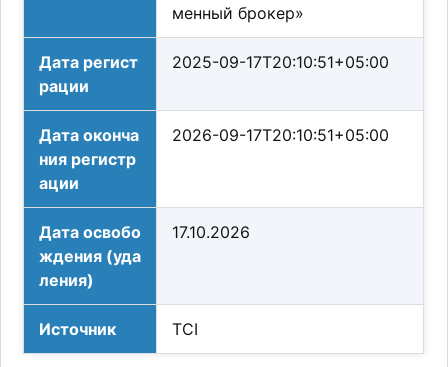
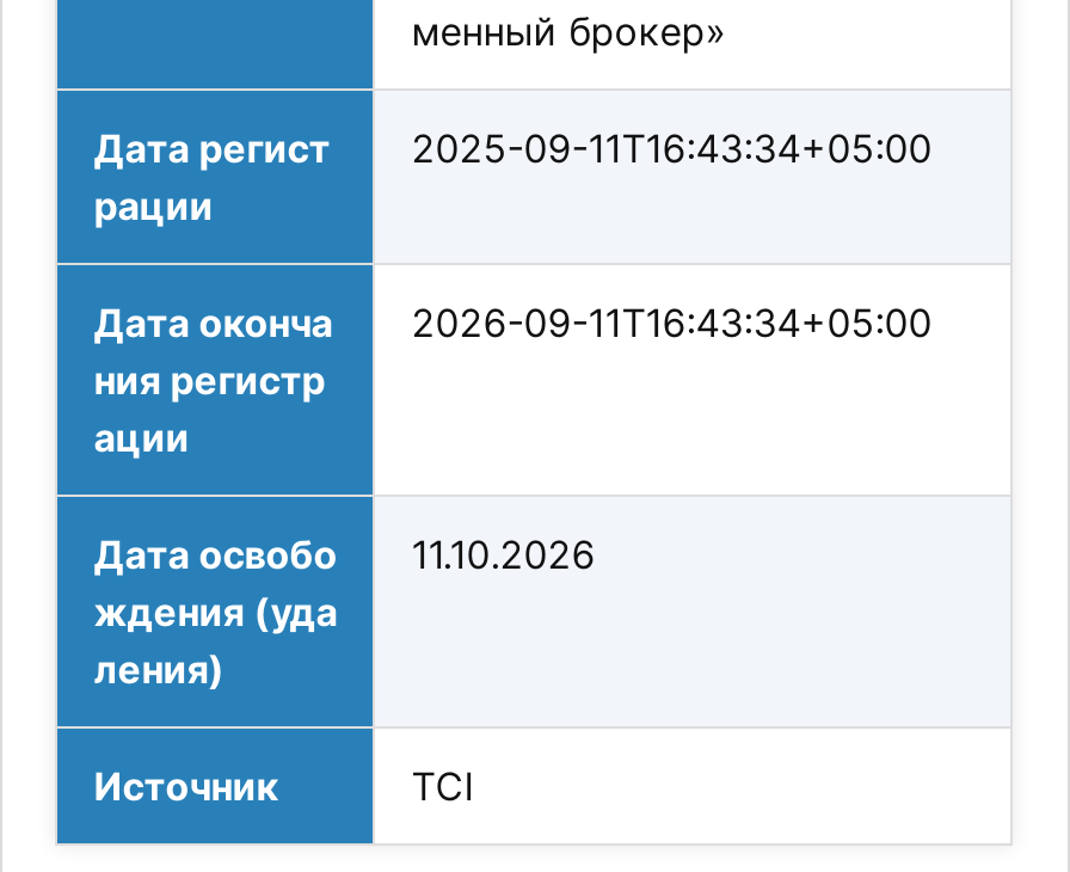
- Дата регист 2025-09-17T20:10:51+05:00
+ Дата регист 2025-09-11T16:43:34+05:00

- Дата оконча 2026-09-17T20:10:51+05:00
+ Дата оконча 2026-09-11T16:43:34+05:00

- Дата освобо 17.10.2026
+ Дата освобо 11.10.2026
